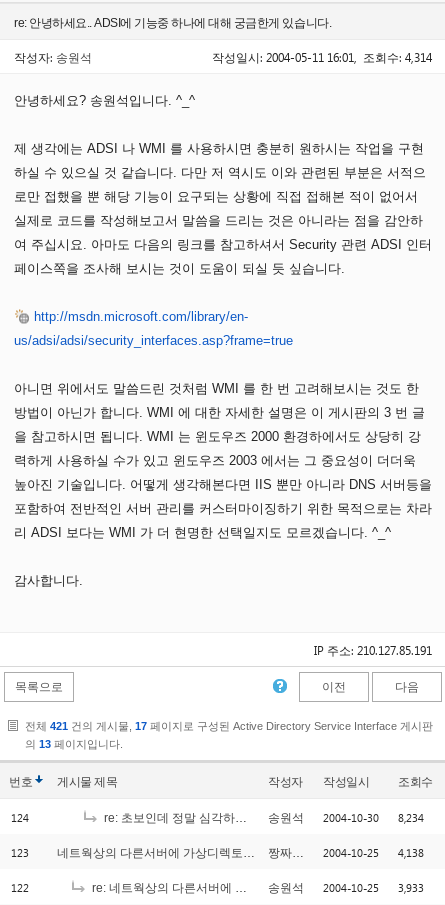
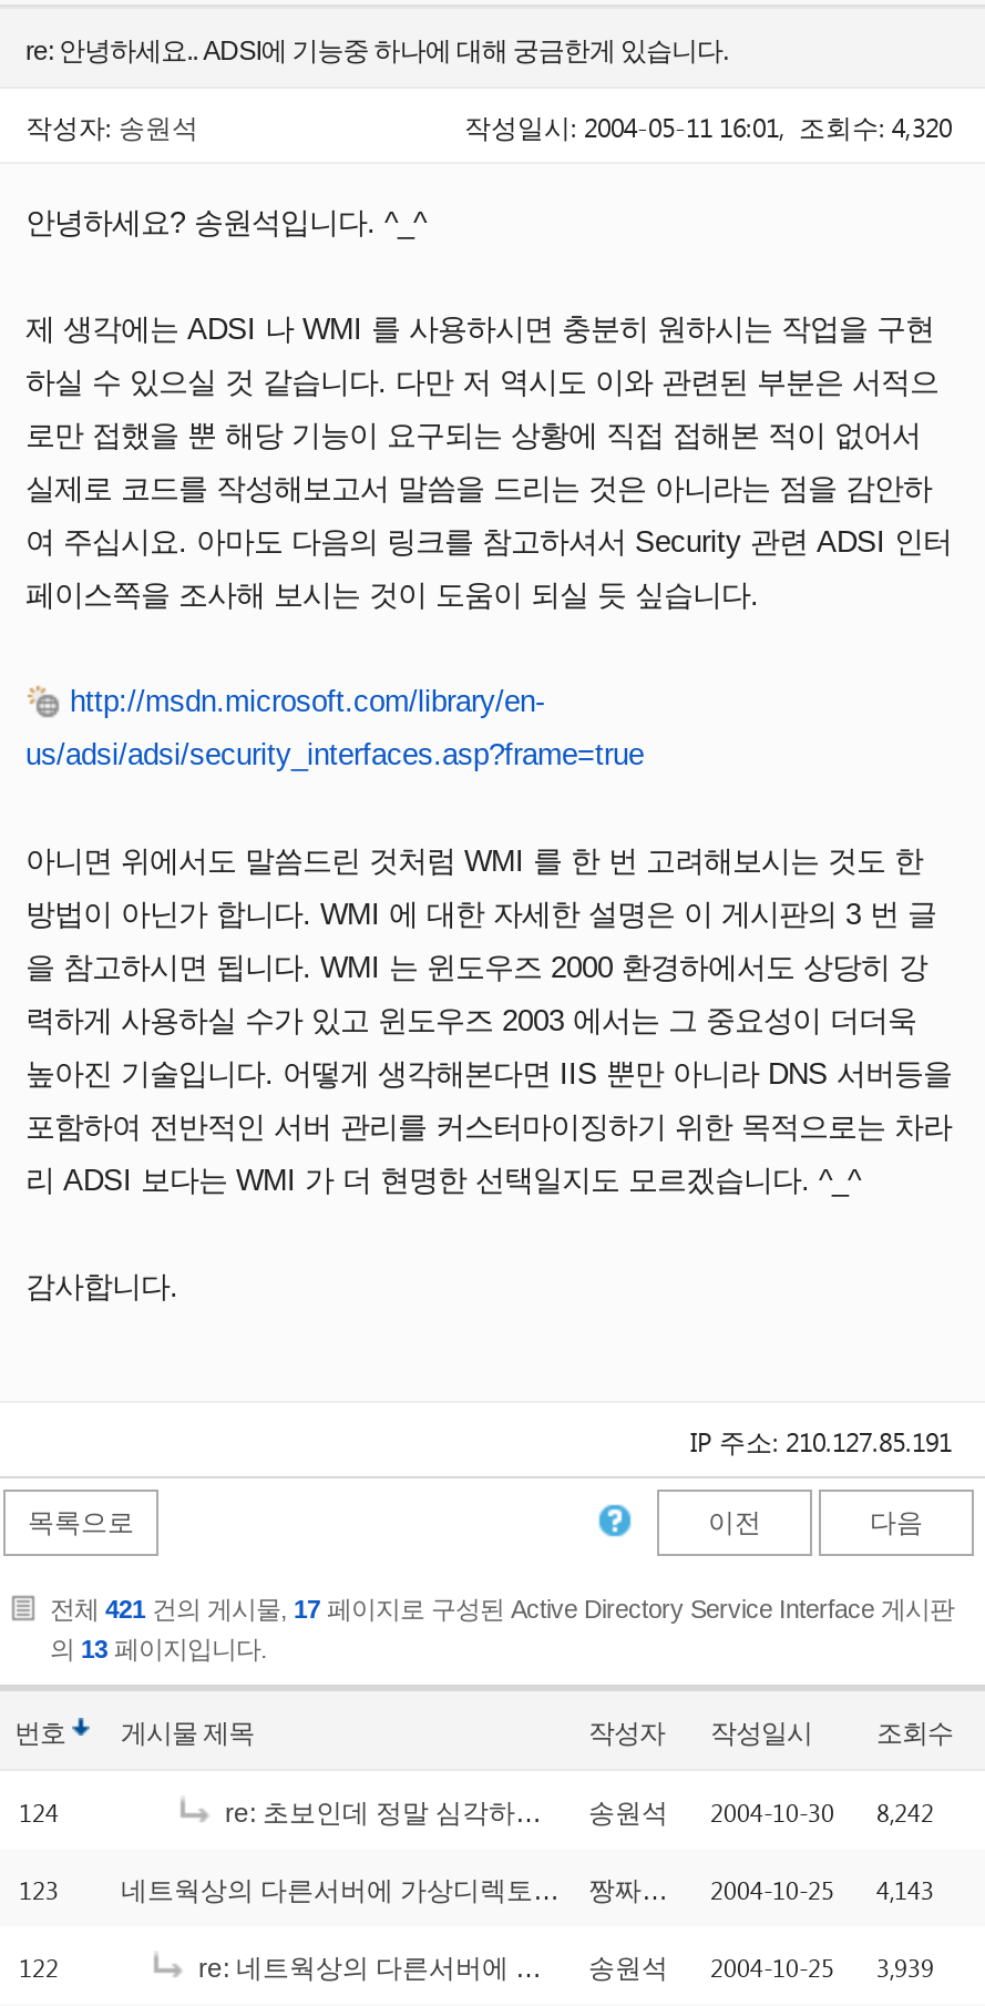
- 작성일시: 2004-05-11 16:01, 조회수: 4,314
+ 작성일시: 2004-05-11 16:01, 조회수: 4,320

- 송원석 2004-10-30 8,234
+ 송원석 2004-10-30 8,242

- 4,138
+ 4,143

- 송원석 2004-10-25 3,933
+ 송원석 2004-10-25 3,939
